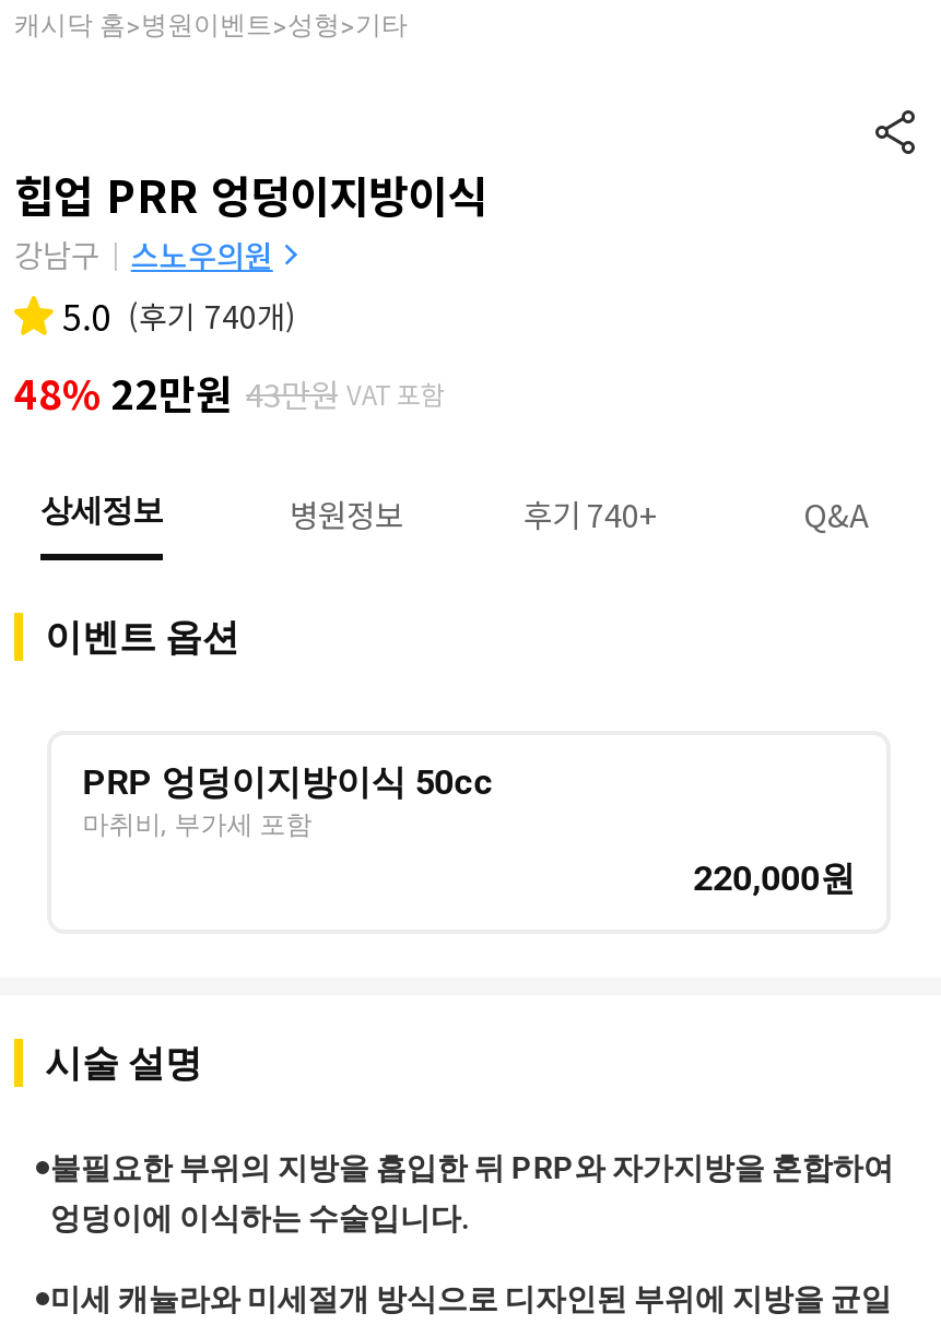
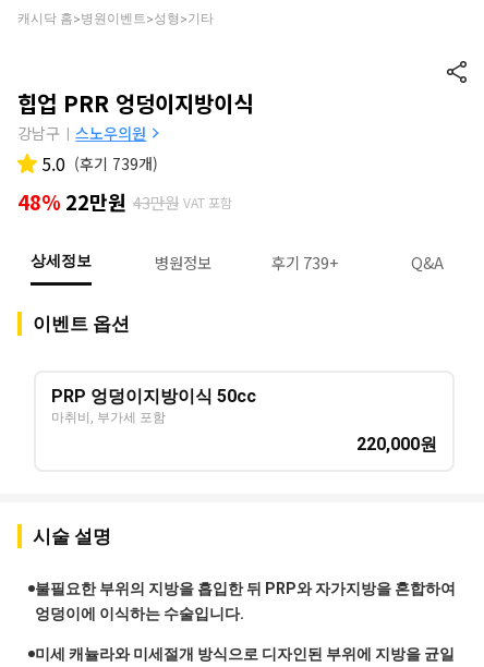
- 5.0 (후기 740개)
+ 5.0 (후기 739개)

- 후기 740+
+ 후기 739+
